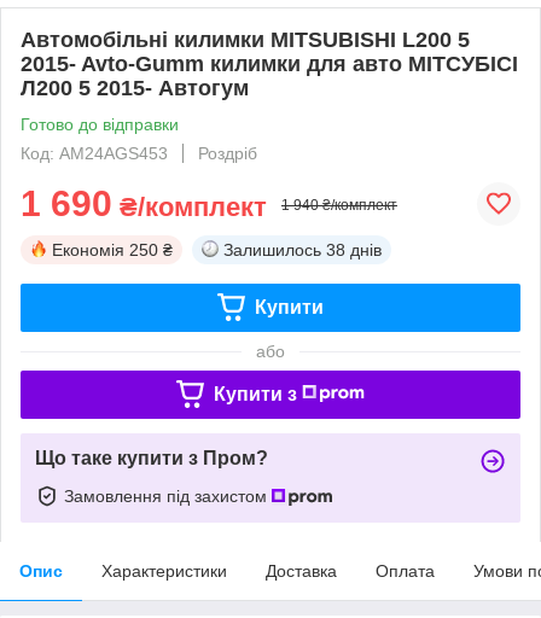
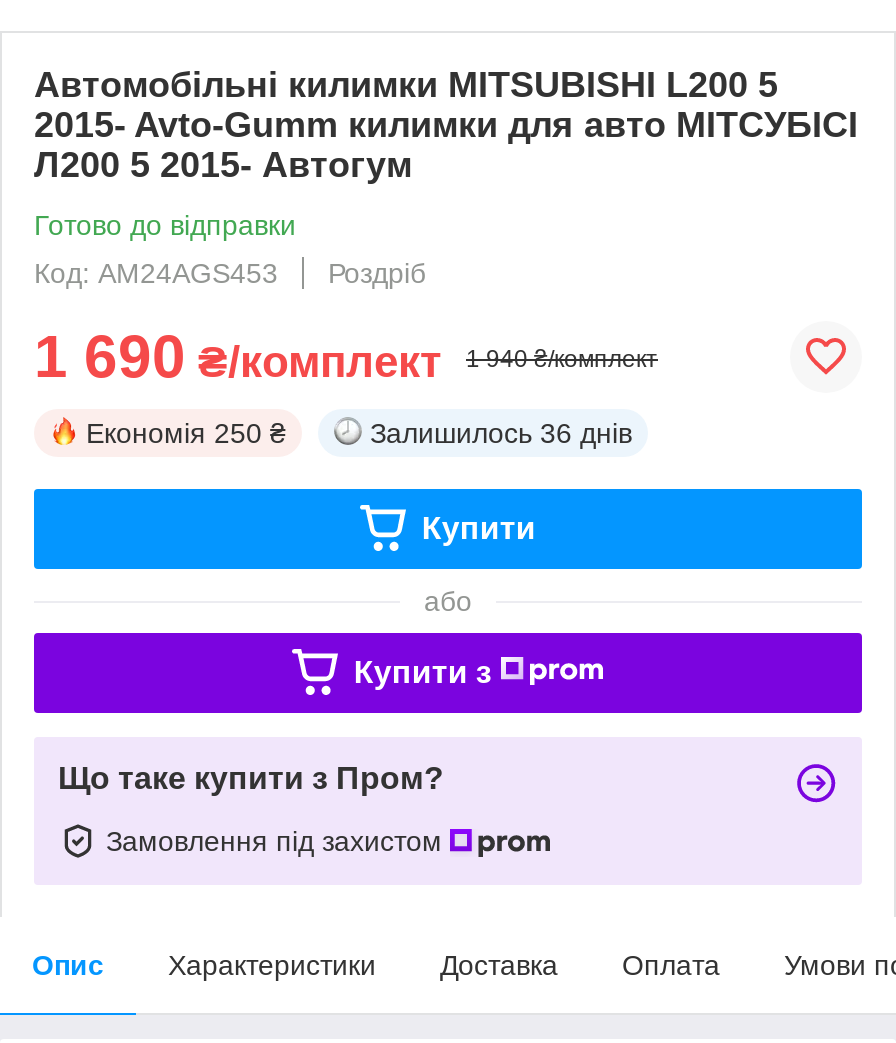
- Залишилось 38 днів
+ Залишилось 36 днів
